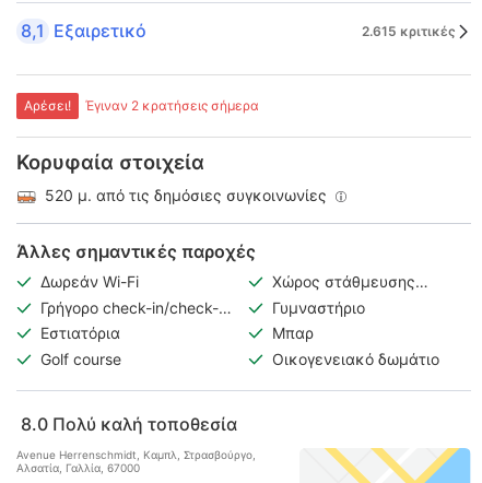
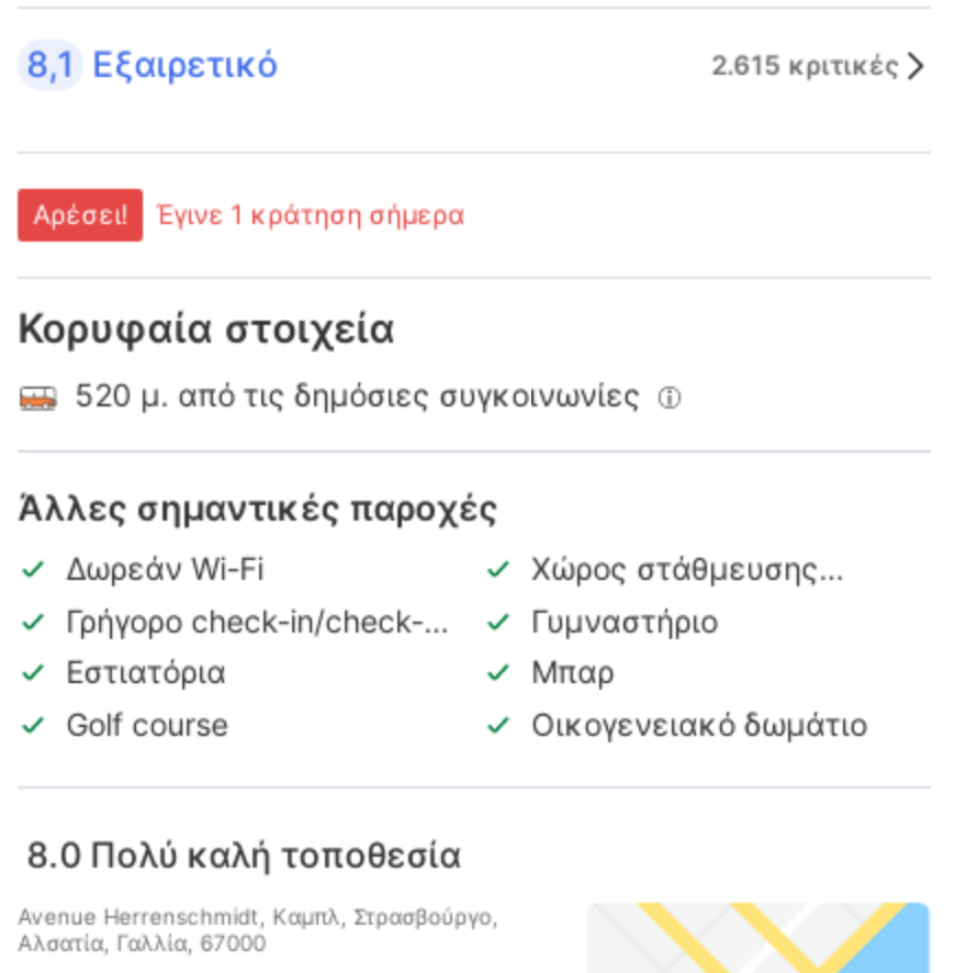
- Έγιναν 2 κρατήσεις σήμερα
+ Έγινε 1 κράτηση σήμερα
